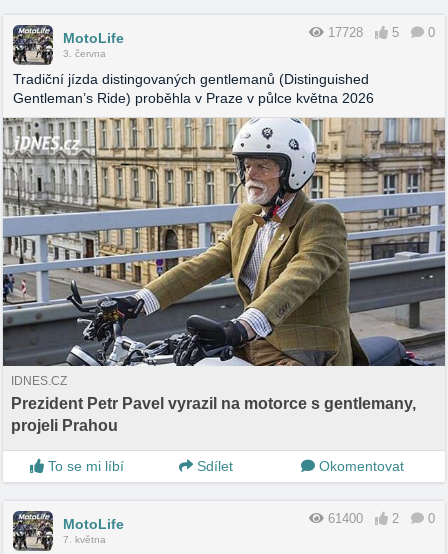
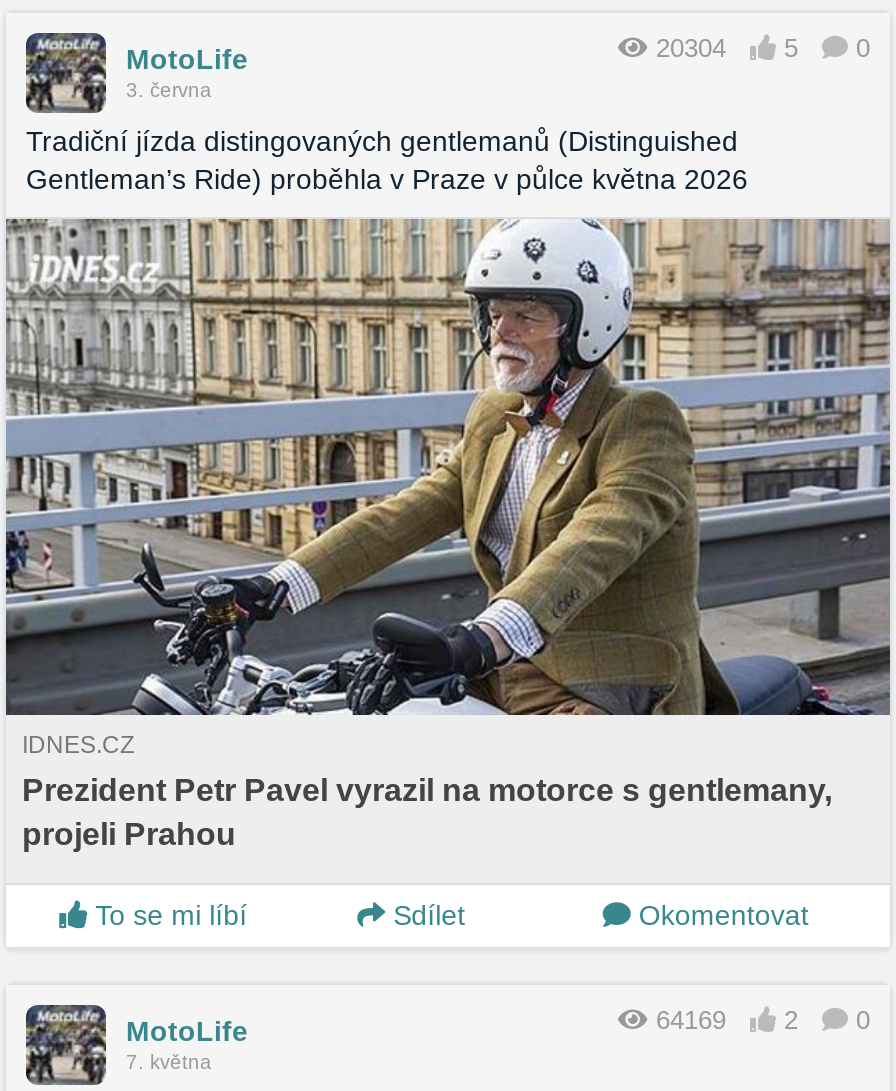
- 17728 5 0
+ 20304 5 0

- 61400 2 0
+ 64169 2 0
